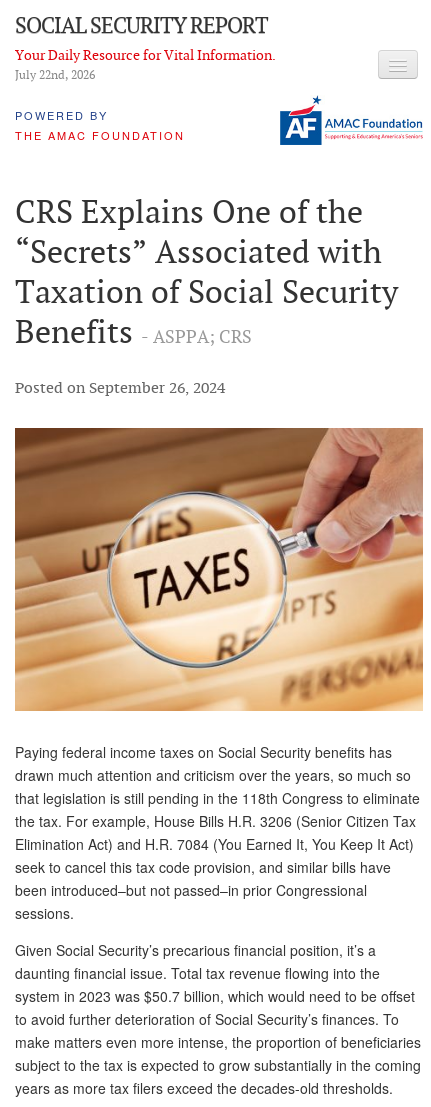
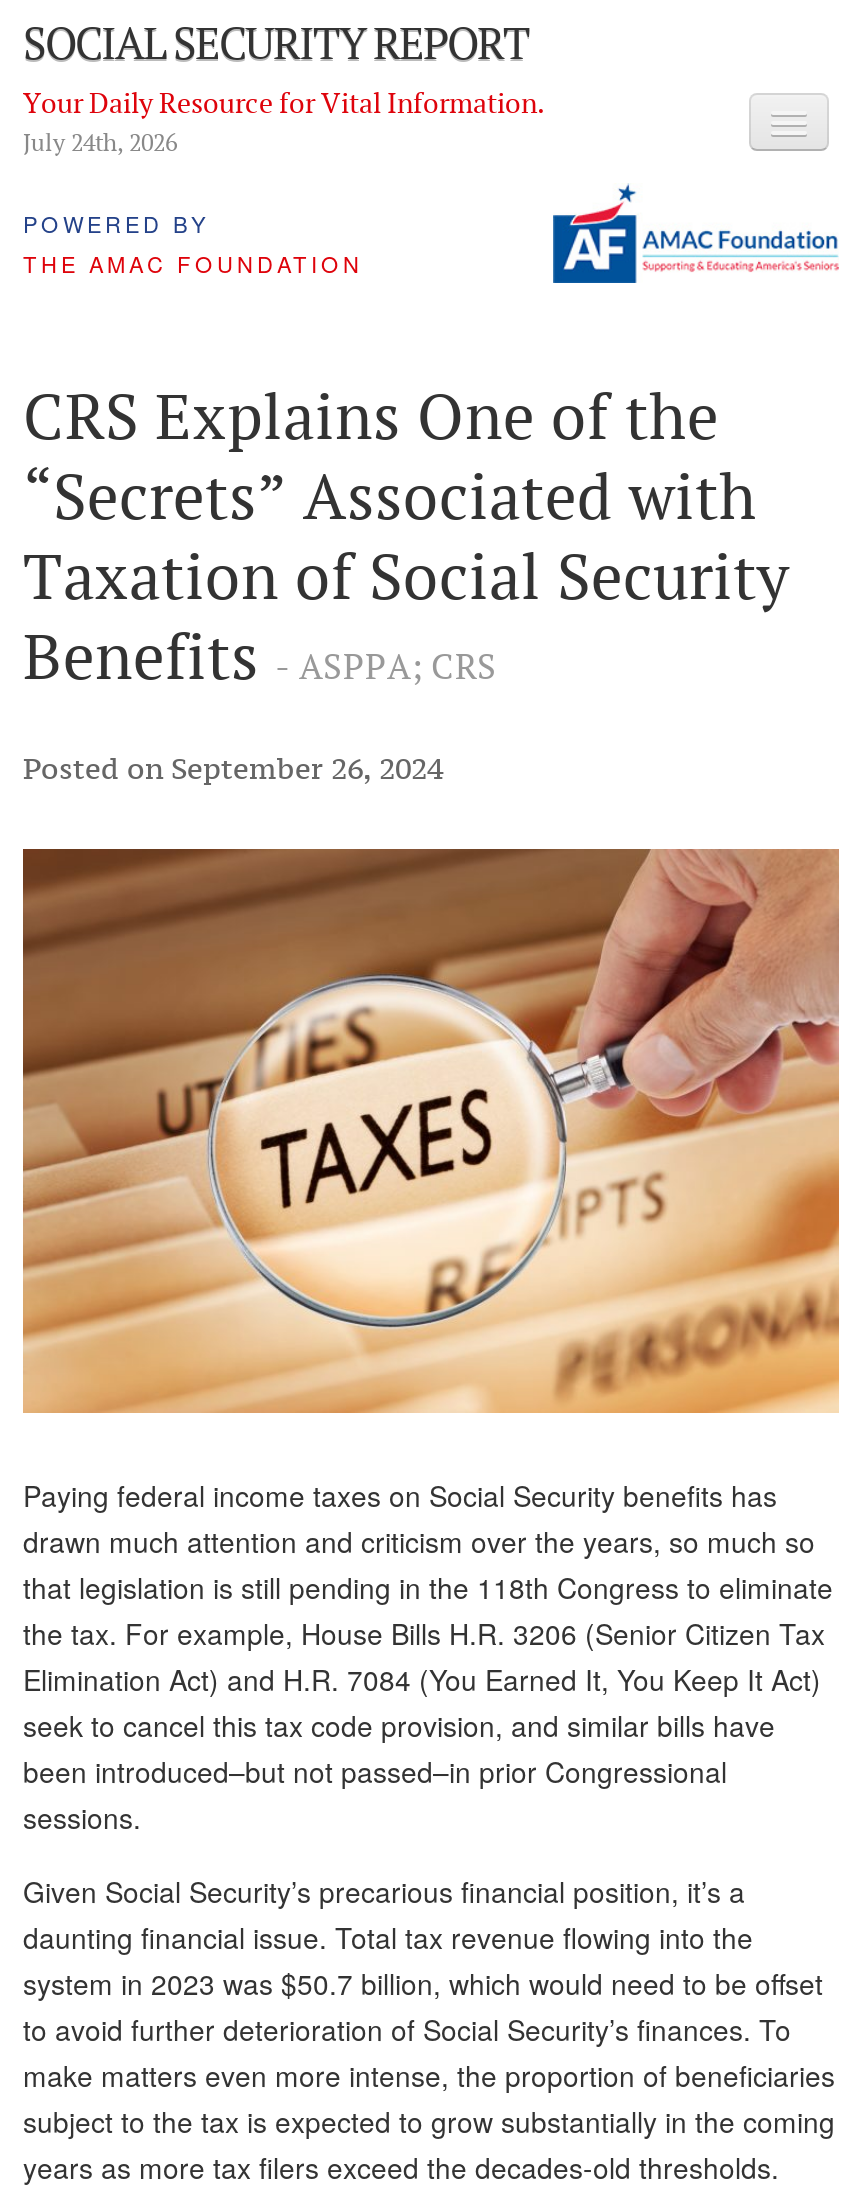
- July 22nd, 2026
+ July 24th, 2026
